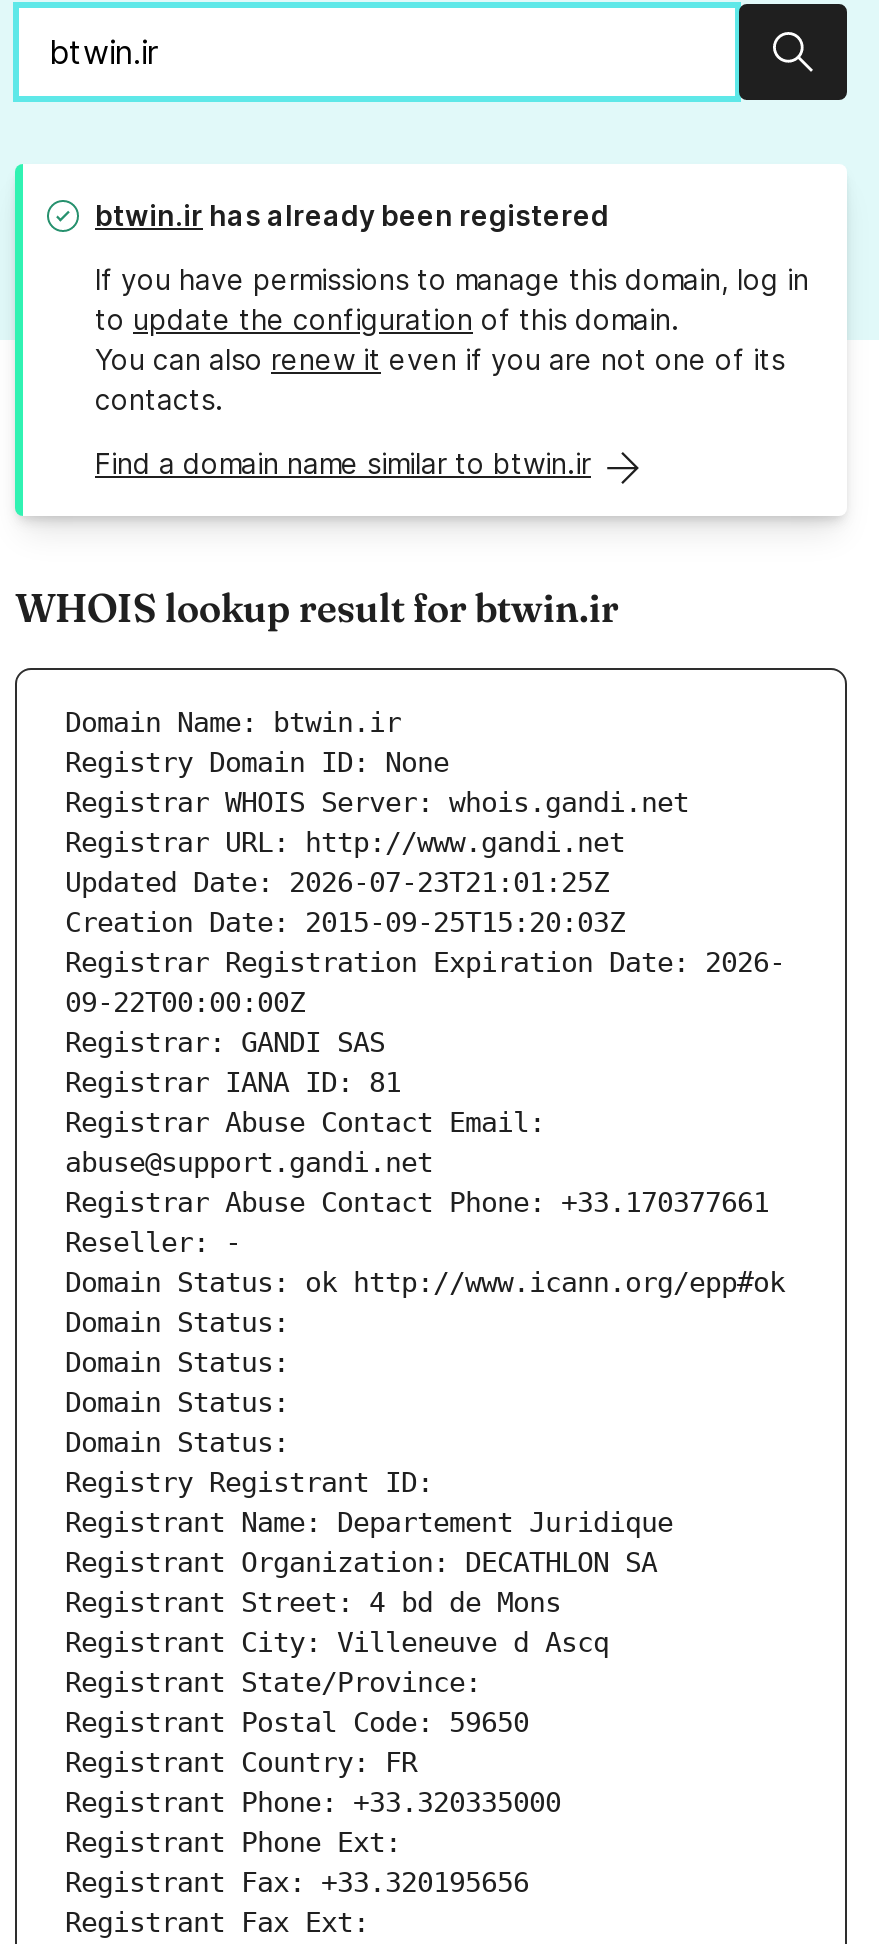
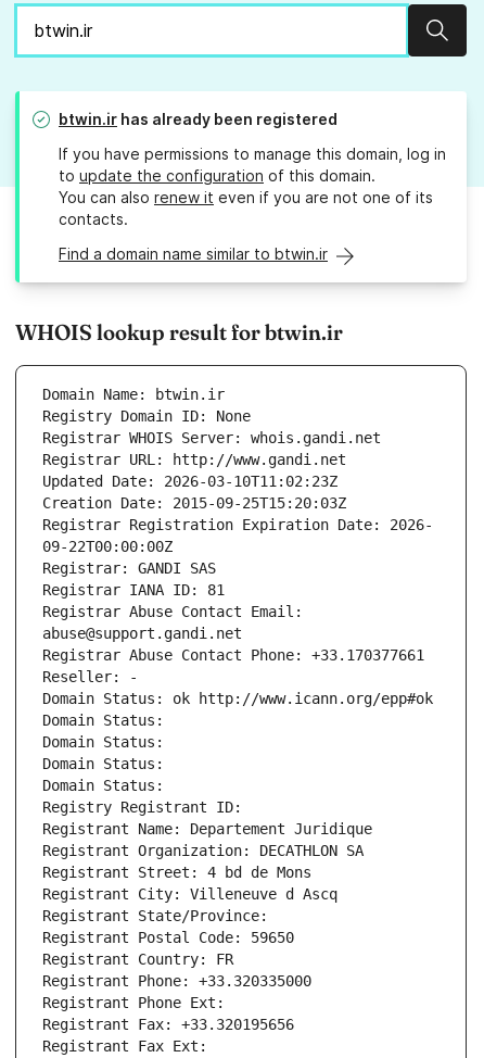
- Updated Date: 2026-07-23T21:01:25Z
+ Updated Date: 2026-03-10T11:02:23Z
